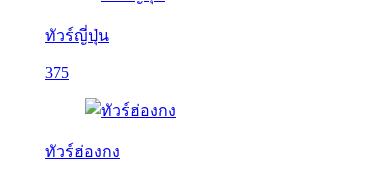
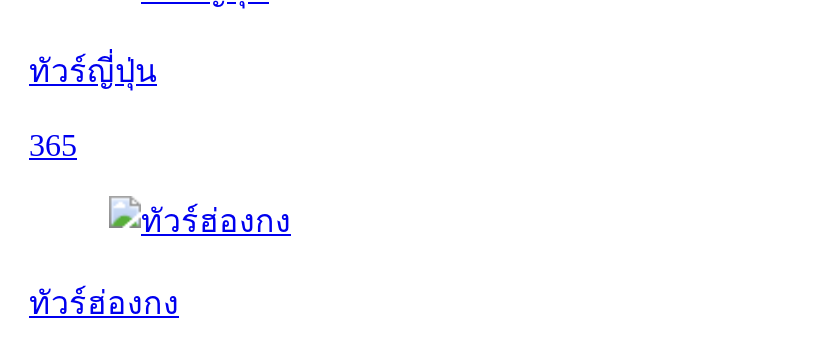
- 375
+ 365
